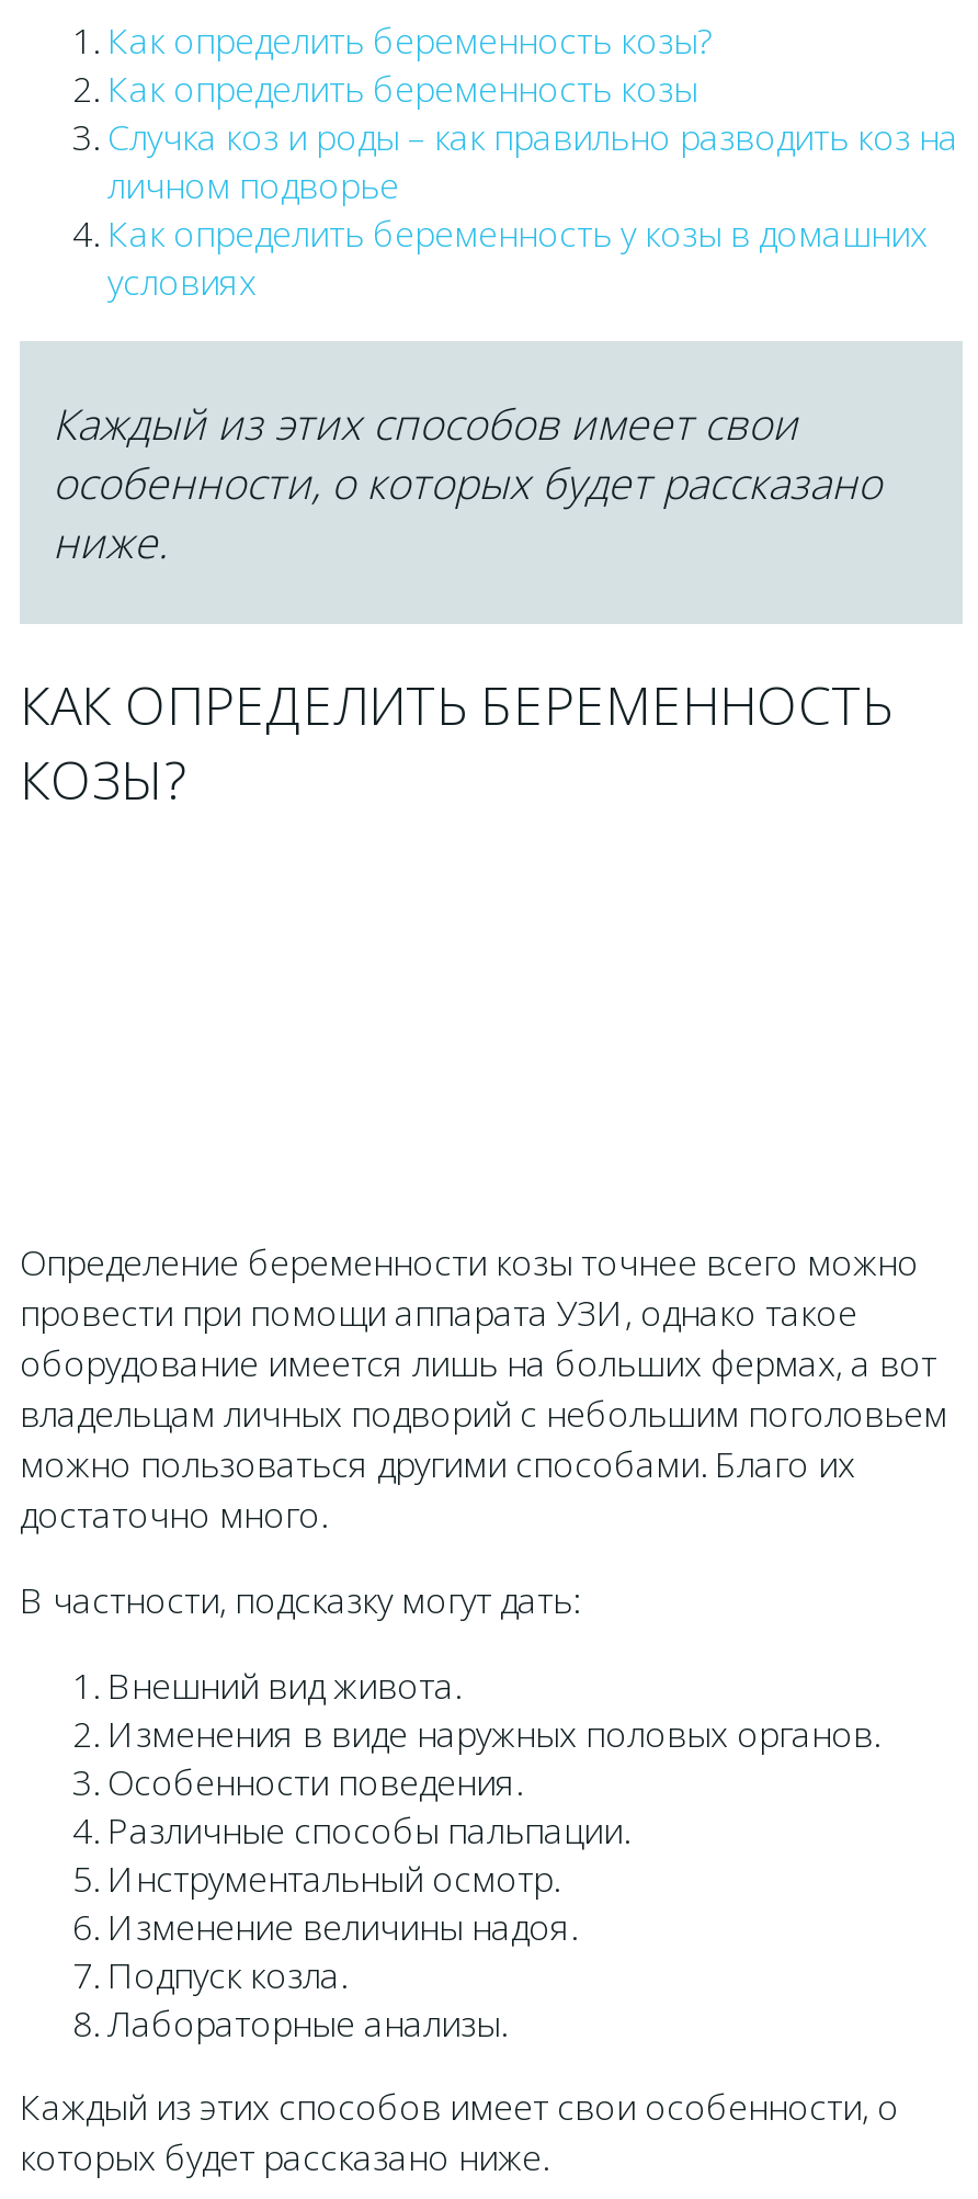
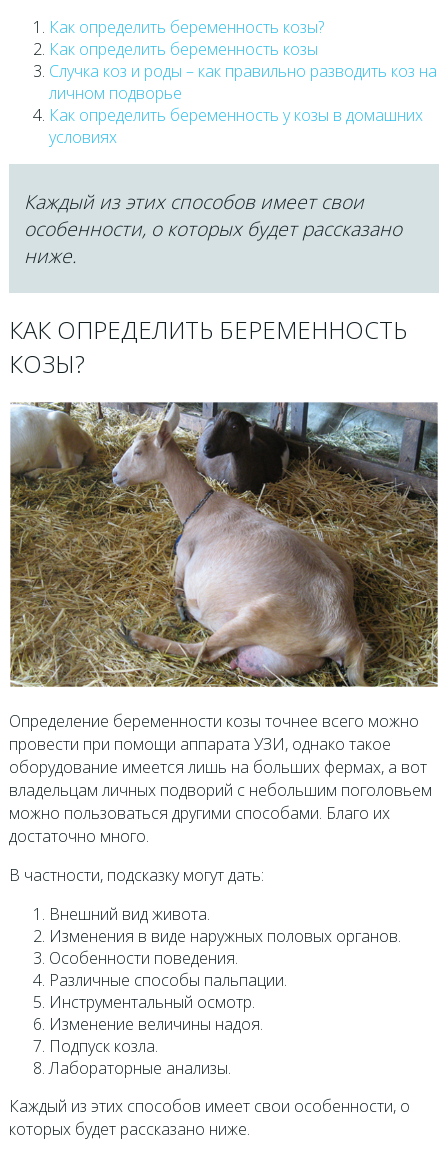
+ [image]
